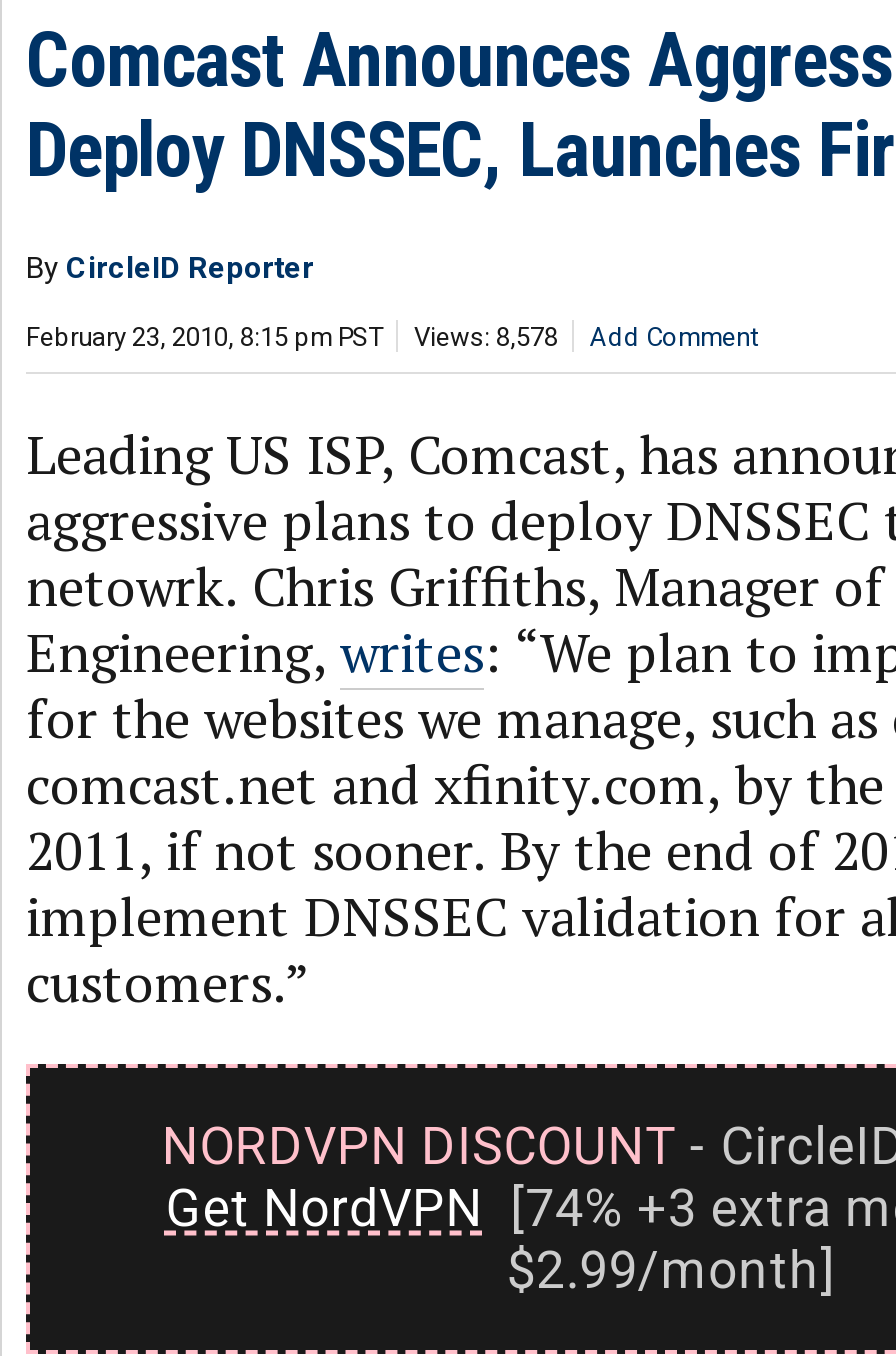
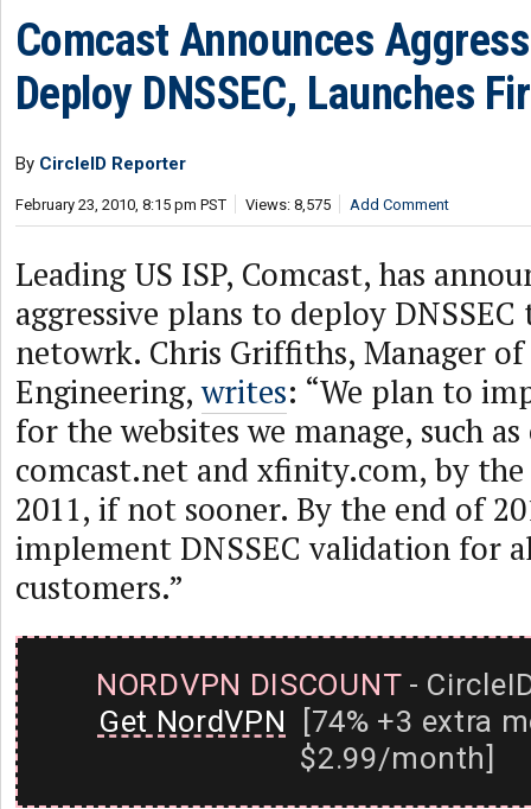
- February 23, 2010, 8:15 pm PST Views: 8,578 Add Comment
+ February 23, 2010, 8:15 pm PST Views: 8,575 Add Comment
